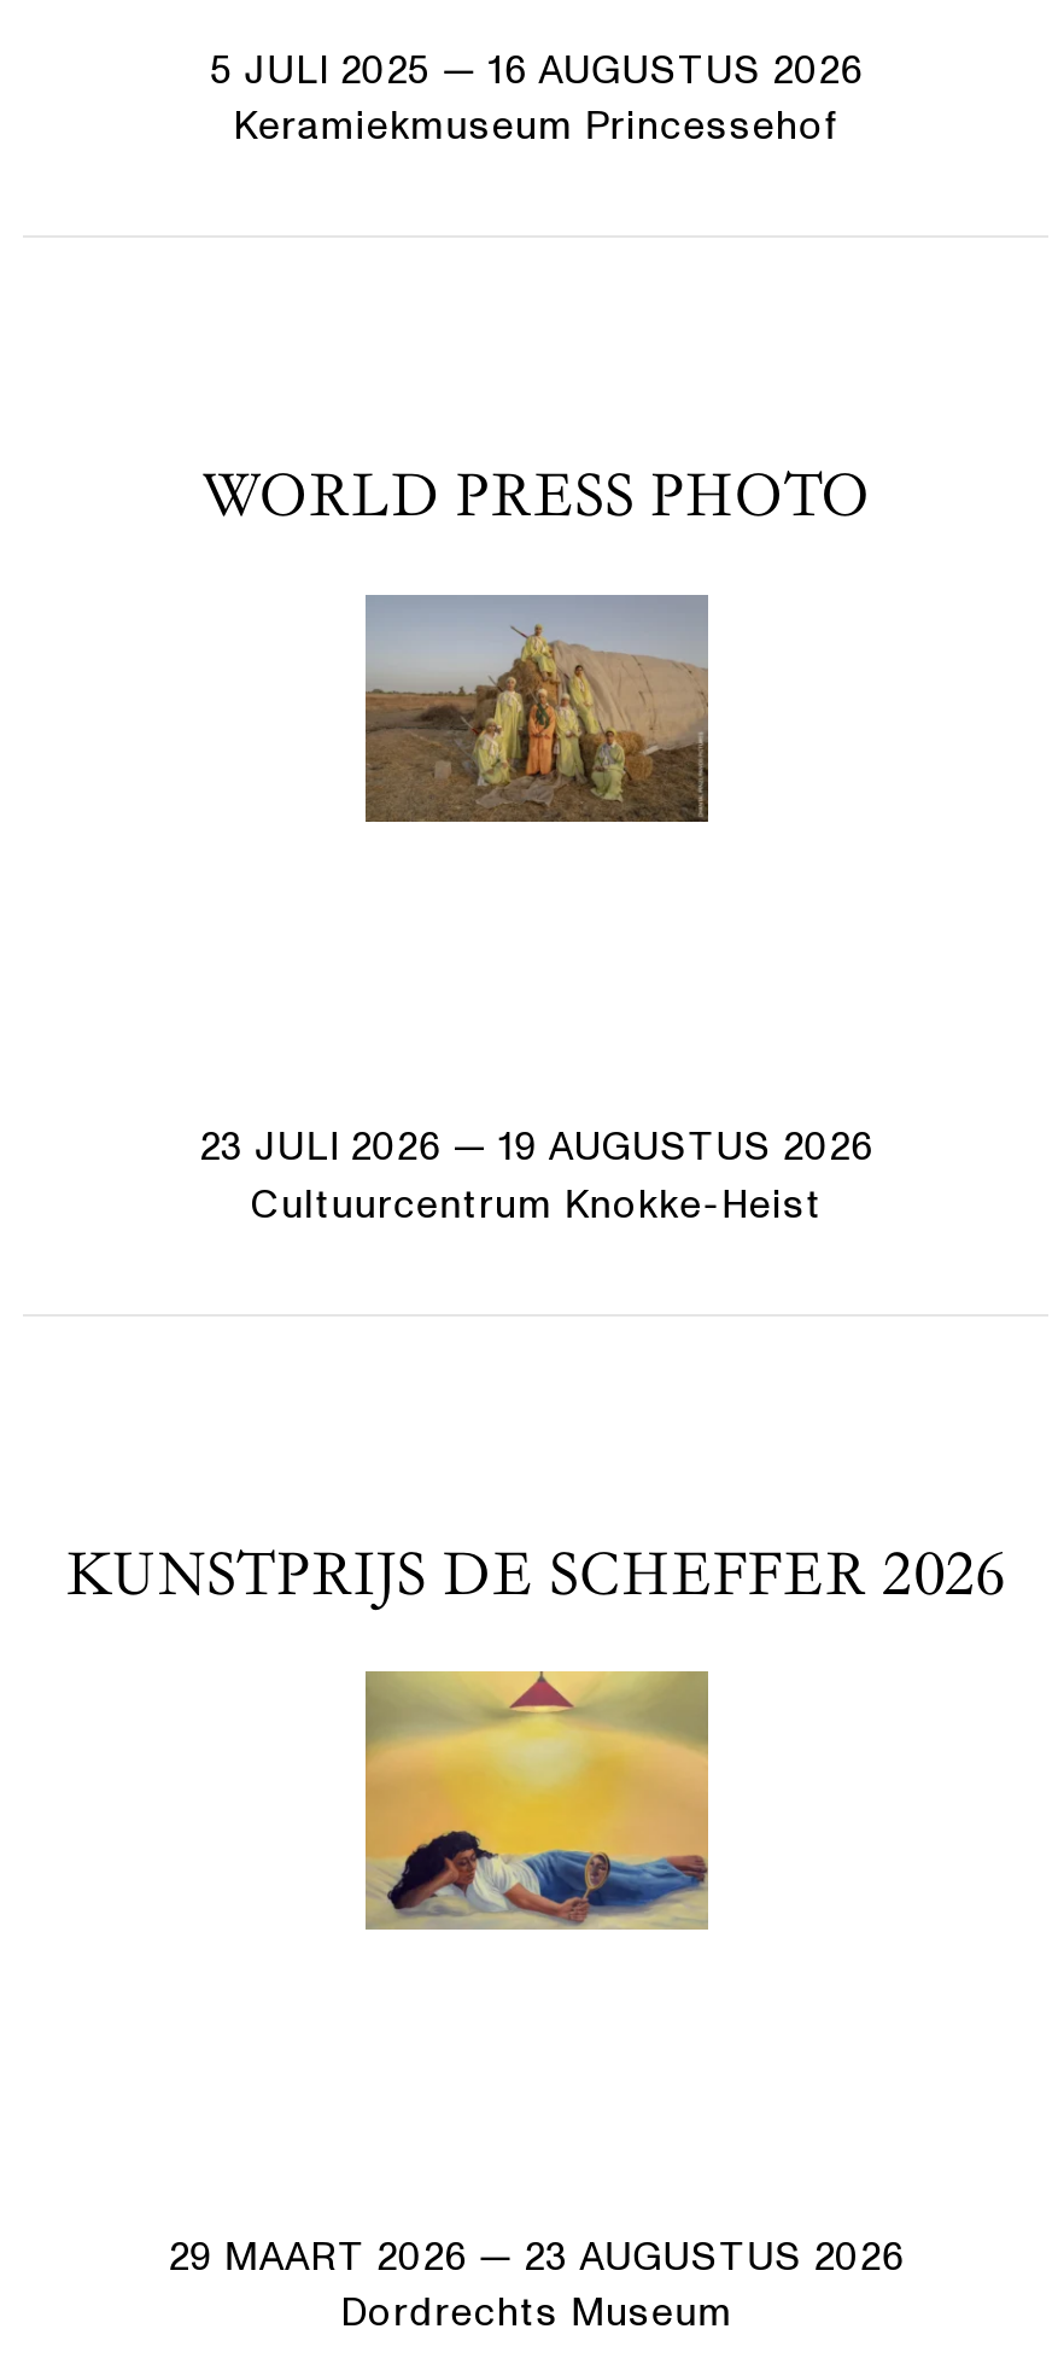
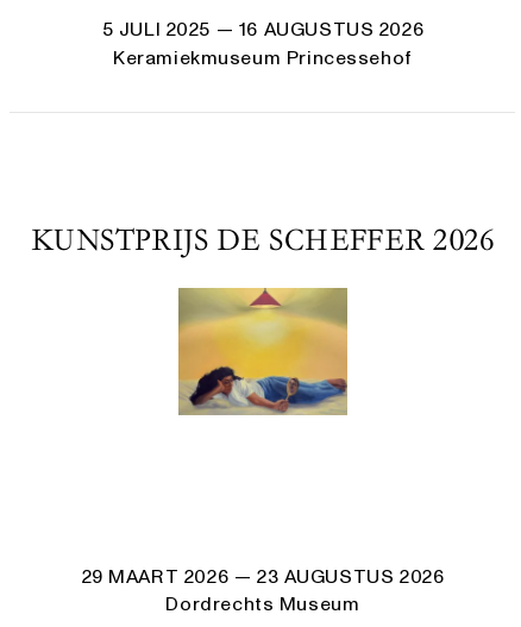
- WORLD PRESS PHOTO

- [image]

- 23 JULI 2026 — 19 AUGUSTUS 2026
- Cultuurcentrum Knokke-Heist
